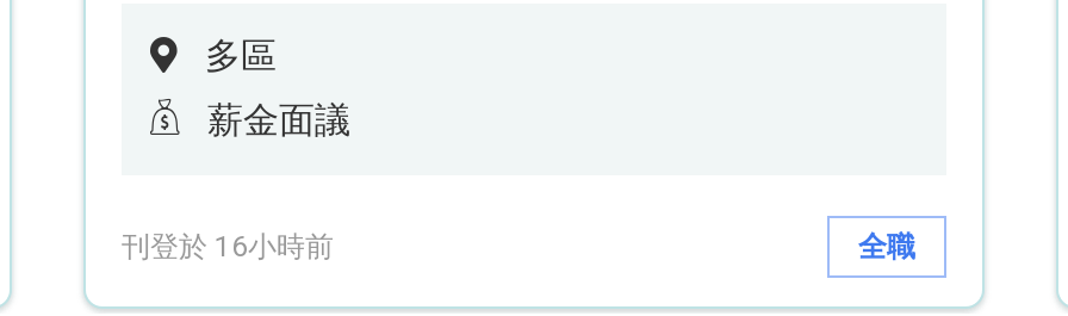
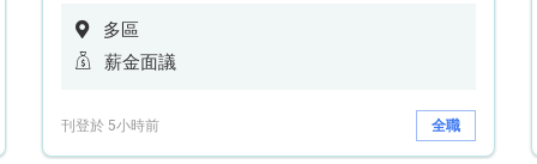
- 刊登於 16小時前
+ 刊登於 5小時前
